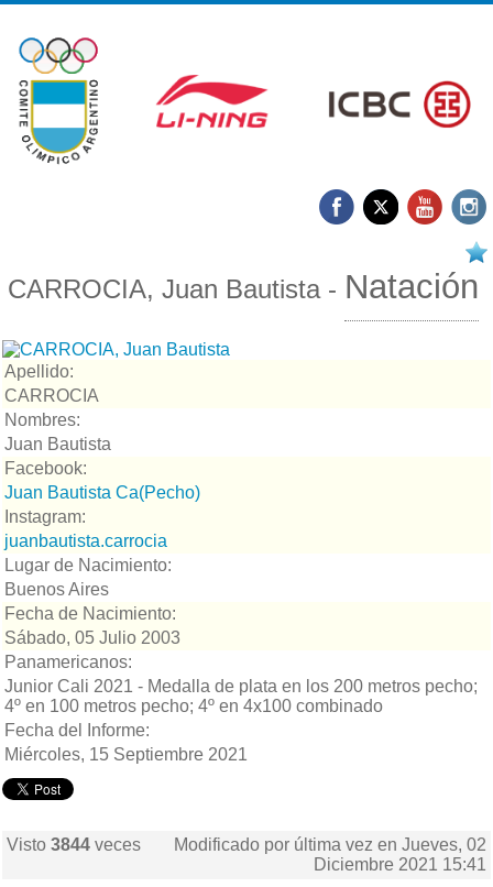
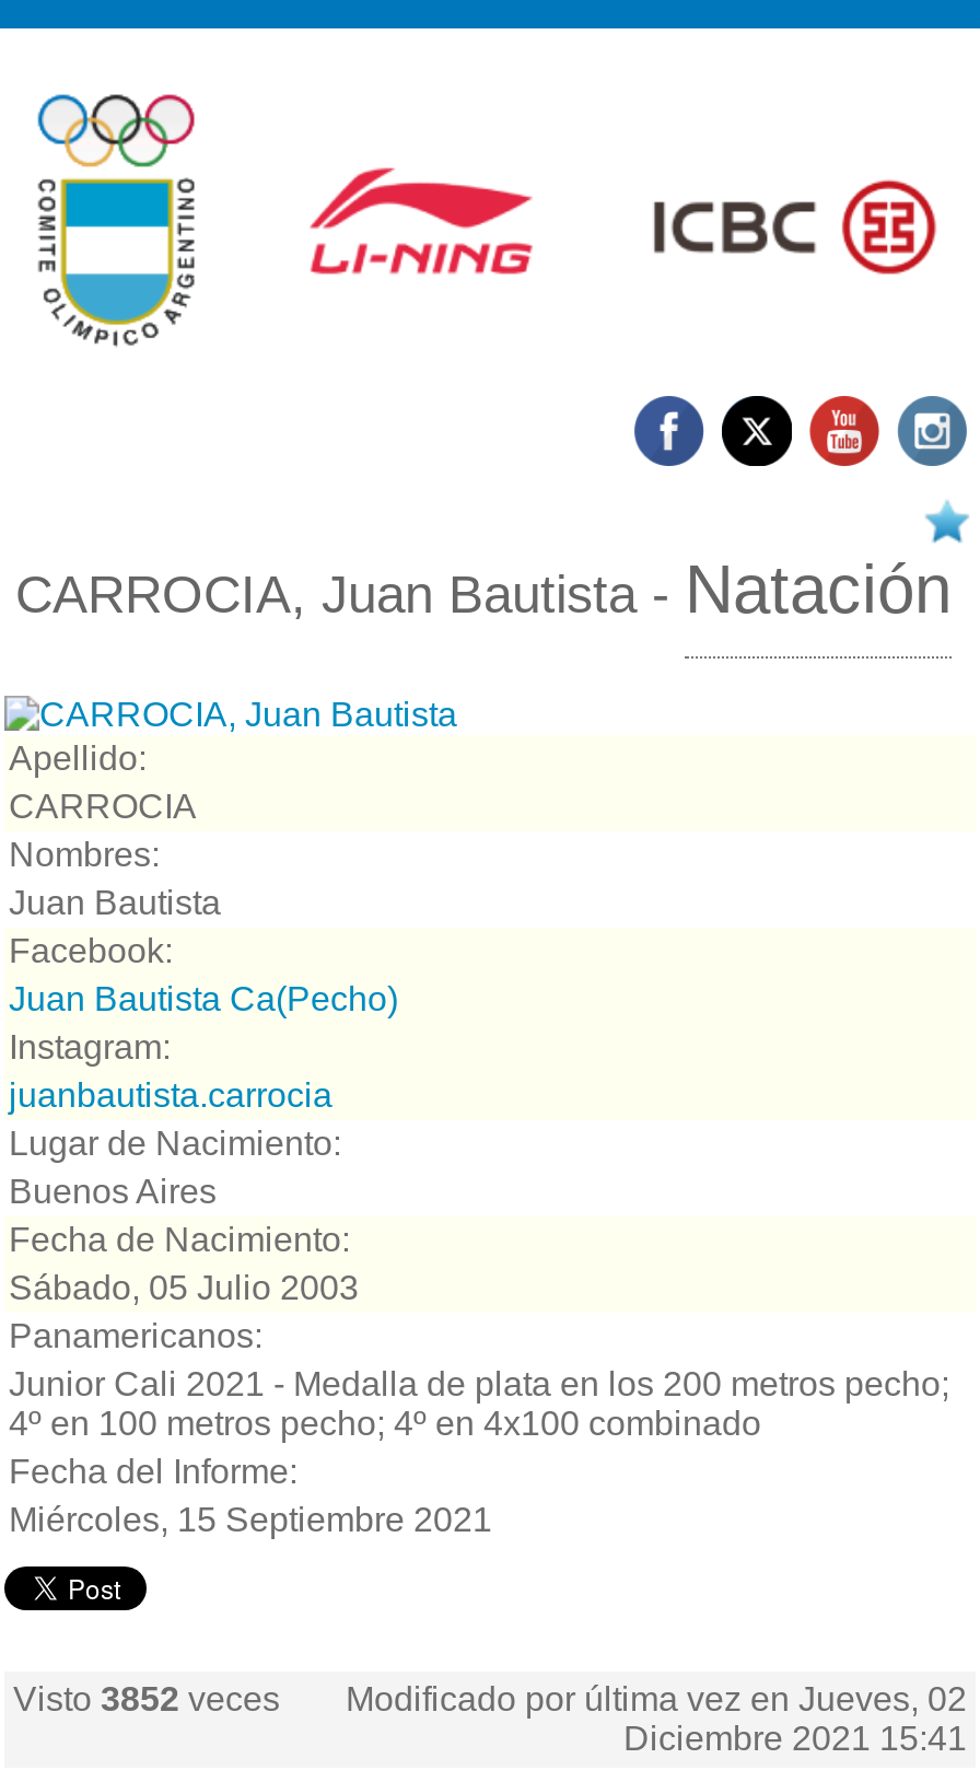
- Visto 3844 veces Modificado por última vez en Jueves, 02
+ Visto 3852 veces Modificado por última vez en Jueves, 02
